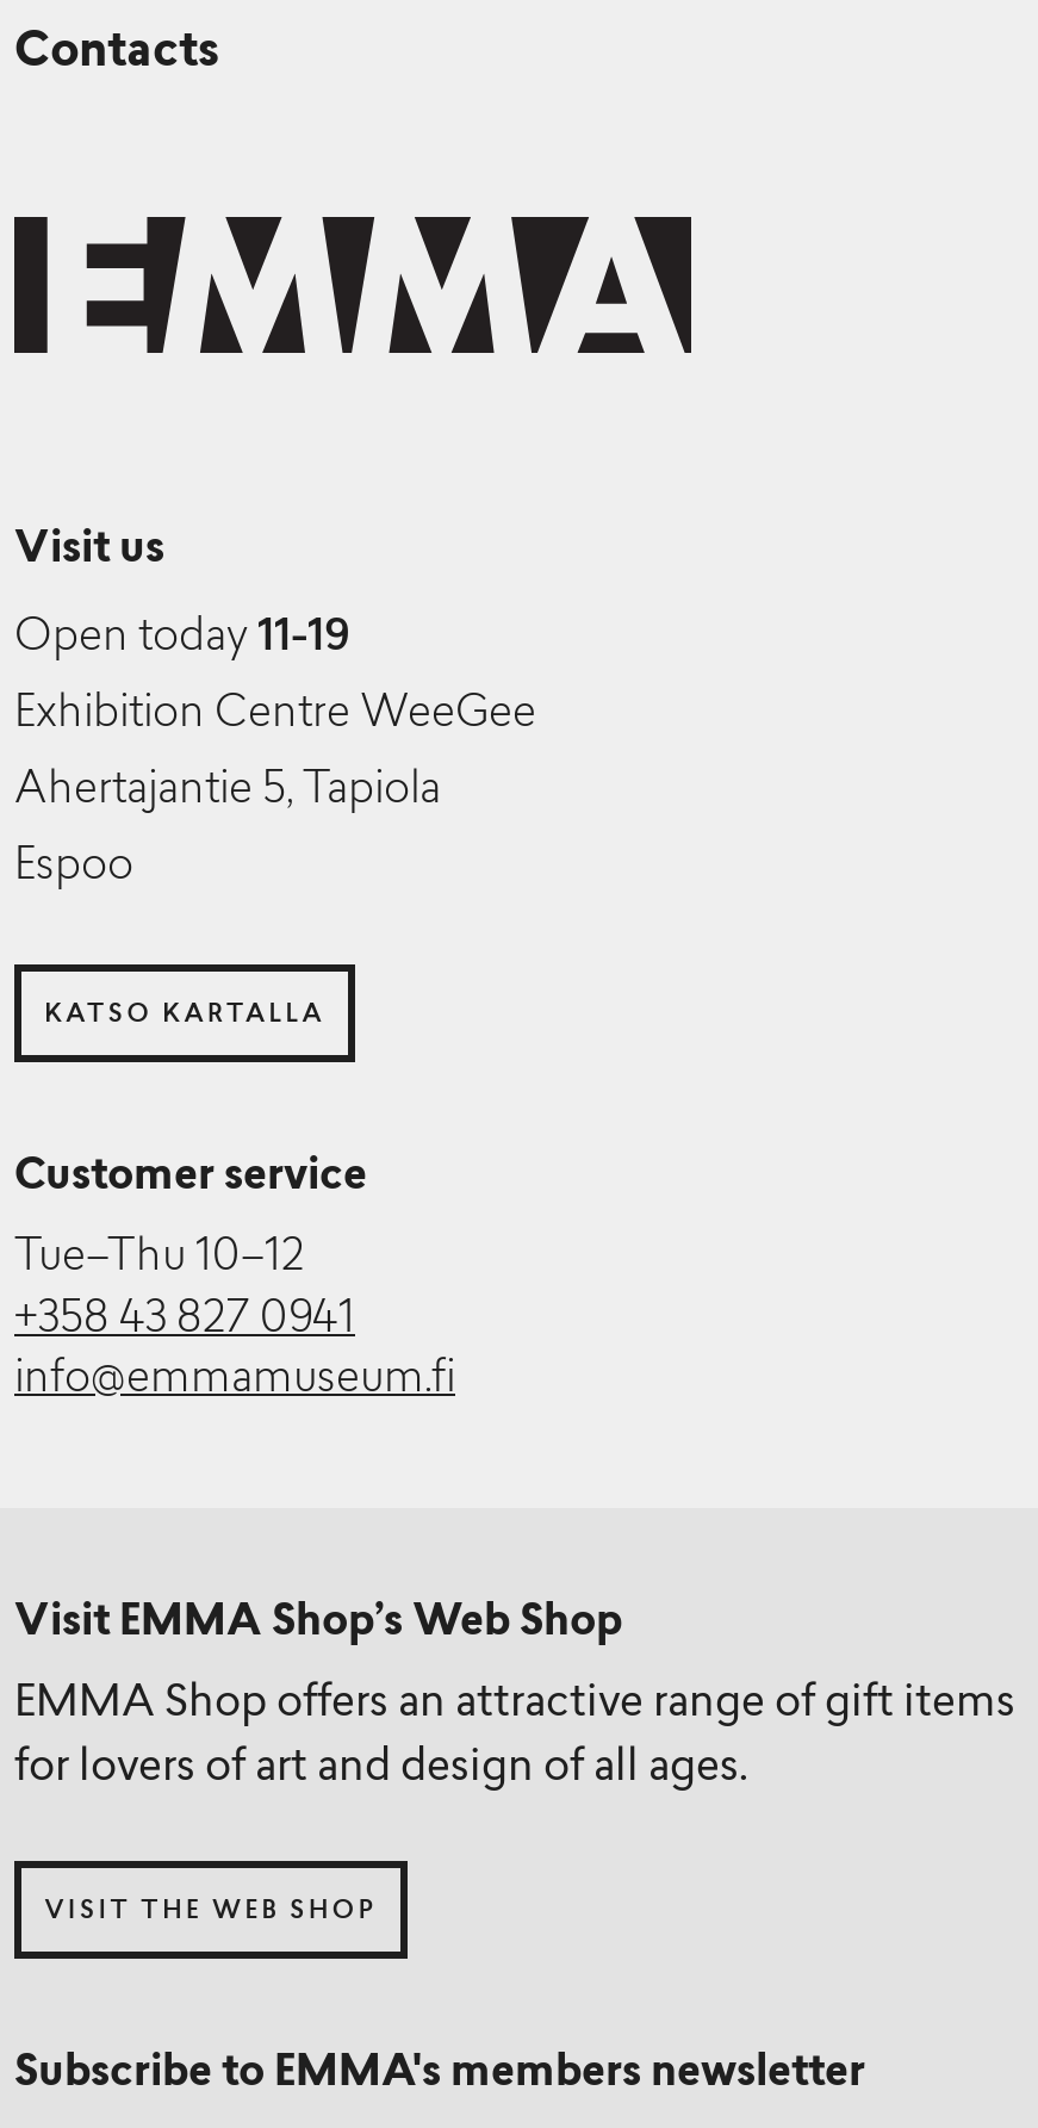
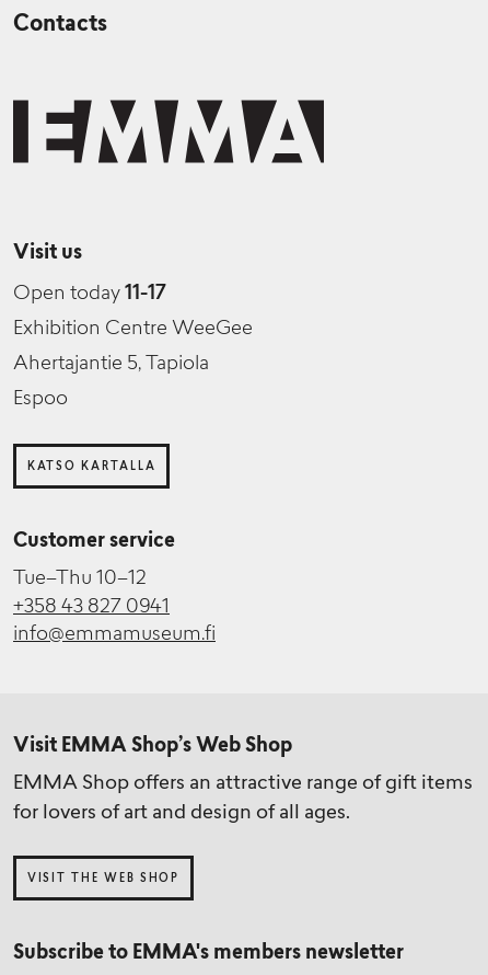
- Open today 11-19
+ Open today 11-17
